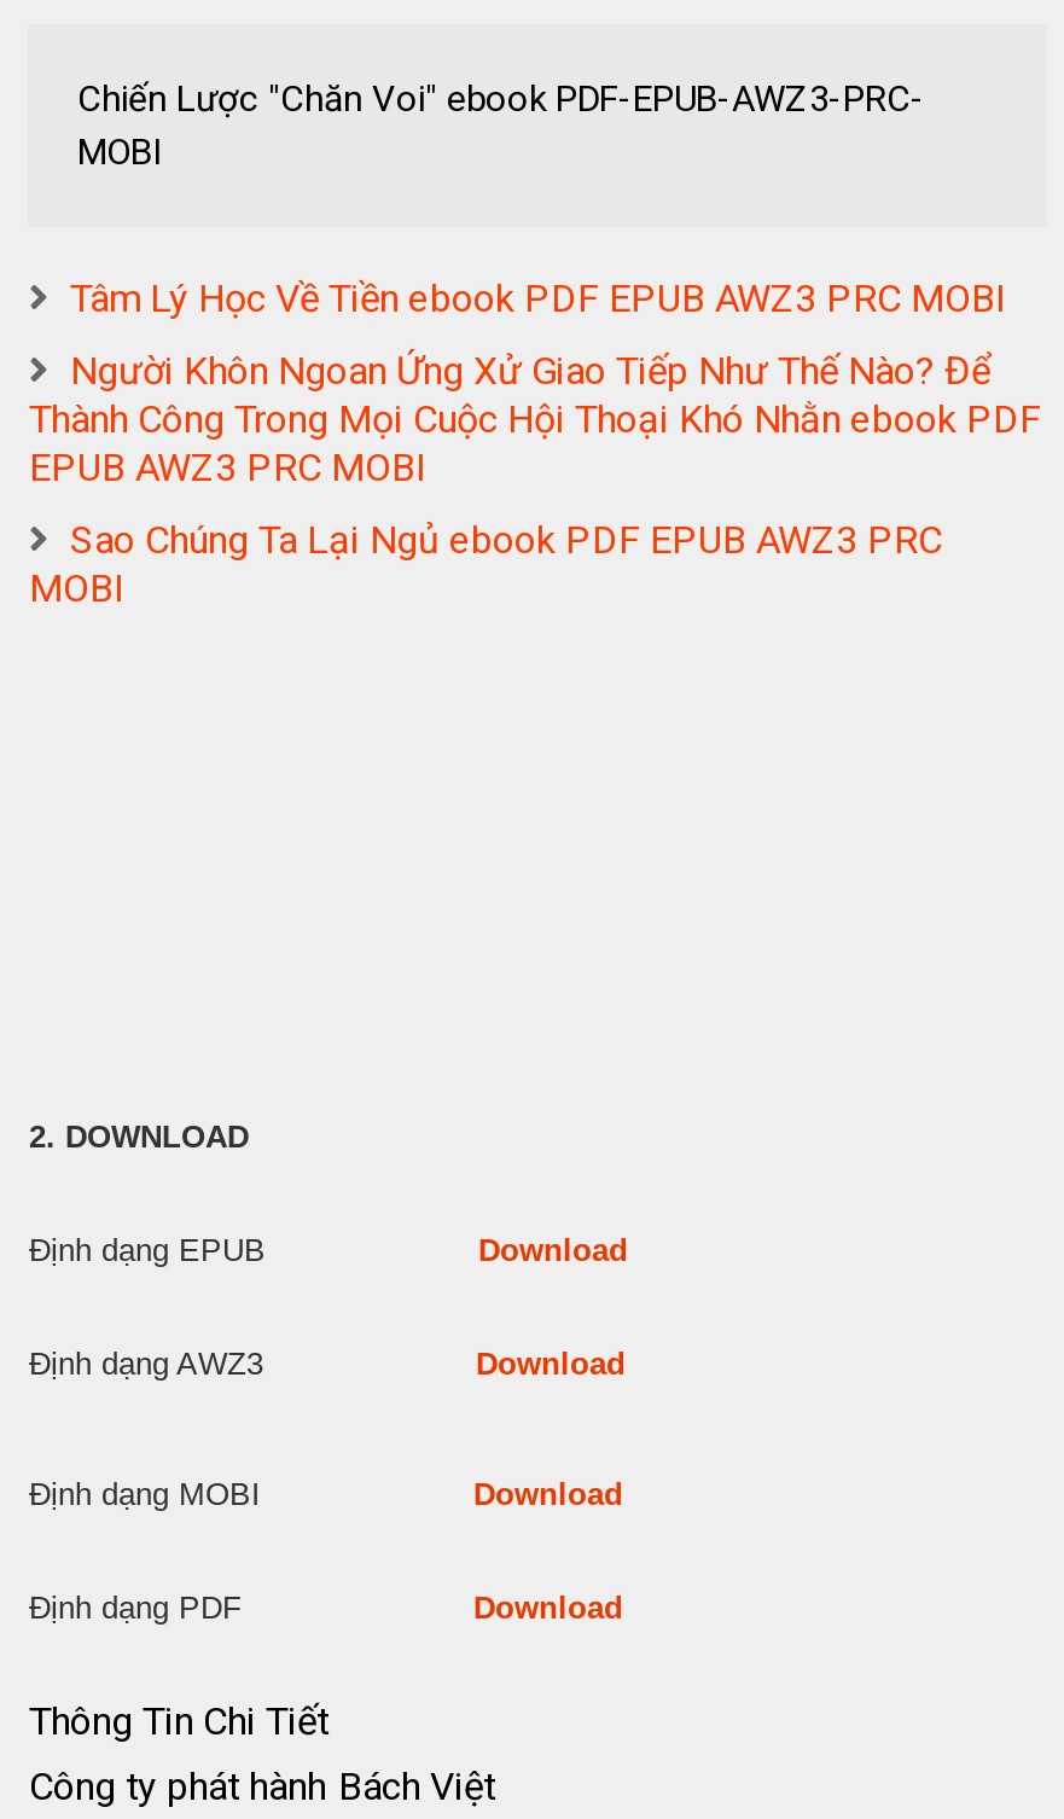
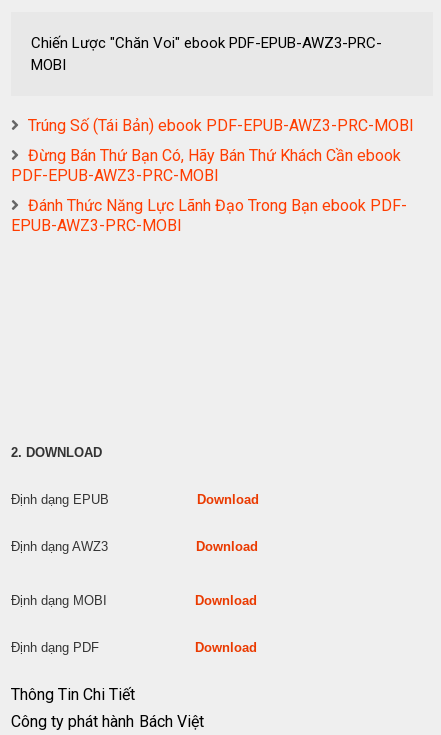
- Tâm Lý Học Về Tiền ebook PDF EPUB AWZ3 PRC MOBI
+ Trúng Số (Tái Bản) ebook PDF-EPUB-AWZ3-PRC-MOBI

- Người Khôn Ngoan Ứng Xử Giao Tiếp Như Thế Nào? Để
- Thành Công Trong Mọi Cuộc Hội Thoại Khó Nhằn ebook PDF
- EPUB AWZ3 PRC MOBI
+ Đừng Bán Thứ Bạn Có, Hãy Bán Thứ Khách Cần ebook
+ PDF-EPUB-AWZ3-PRC-MOBI

- Sao Chúng Ta Lại Ngủ ebook PDF EPUB AWZ3 PRC
- MOBI
+ Đánh Thức Năng Lực Lãnh Đạo Trong Bạn ebook PDF-
+ EPUB-AWZ3-PRC-MOBI
